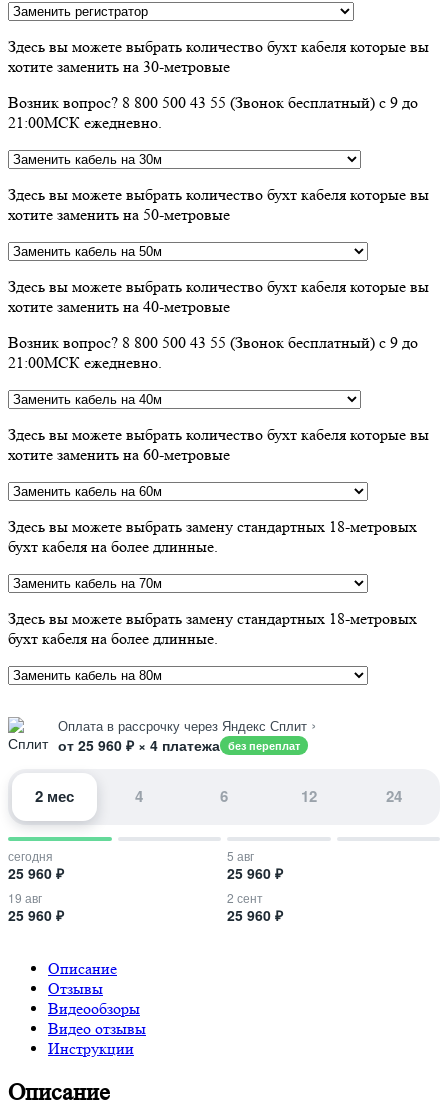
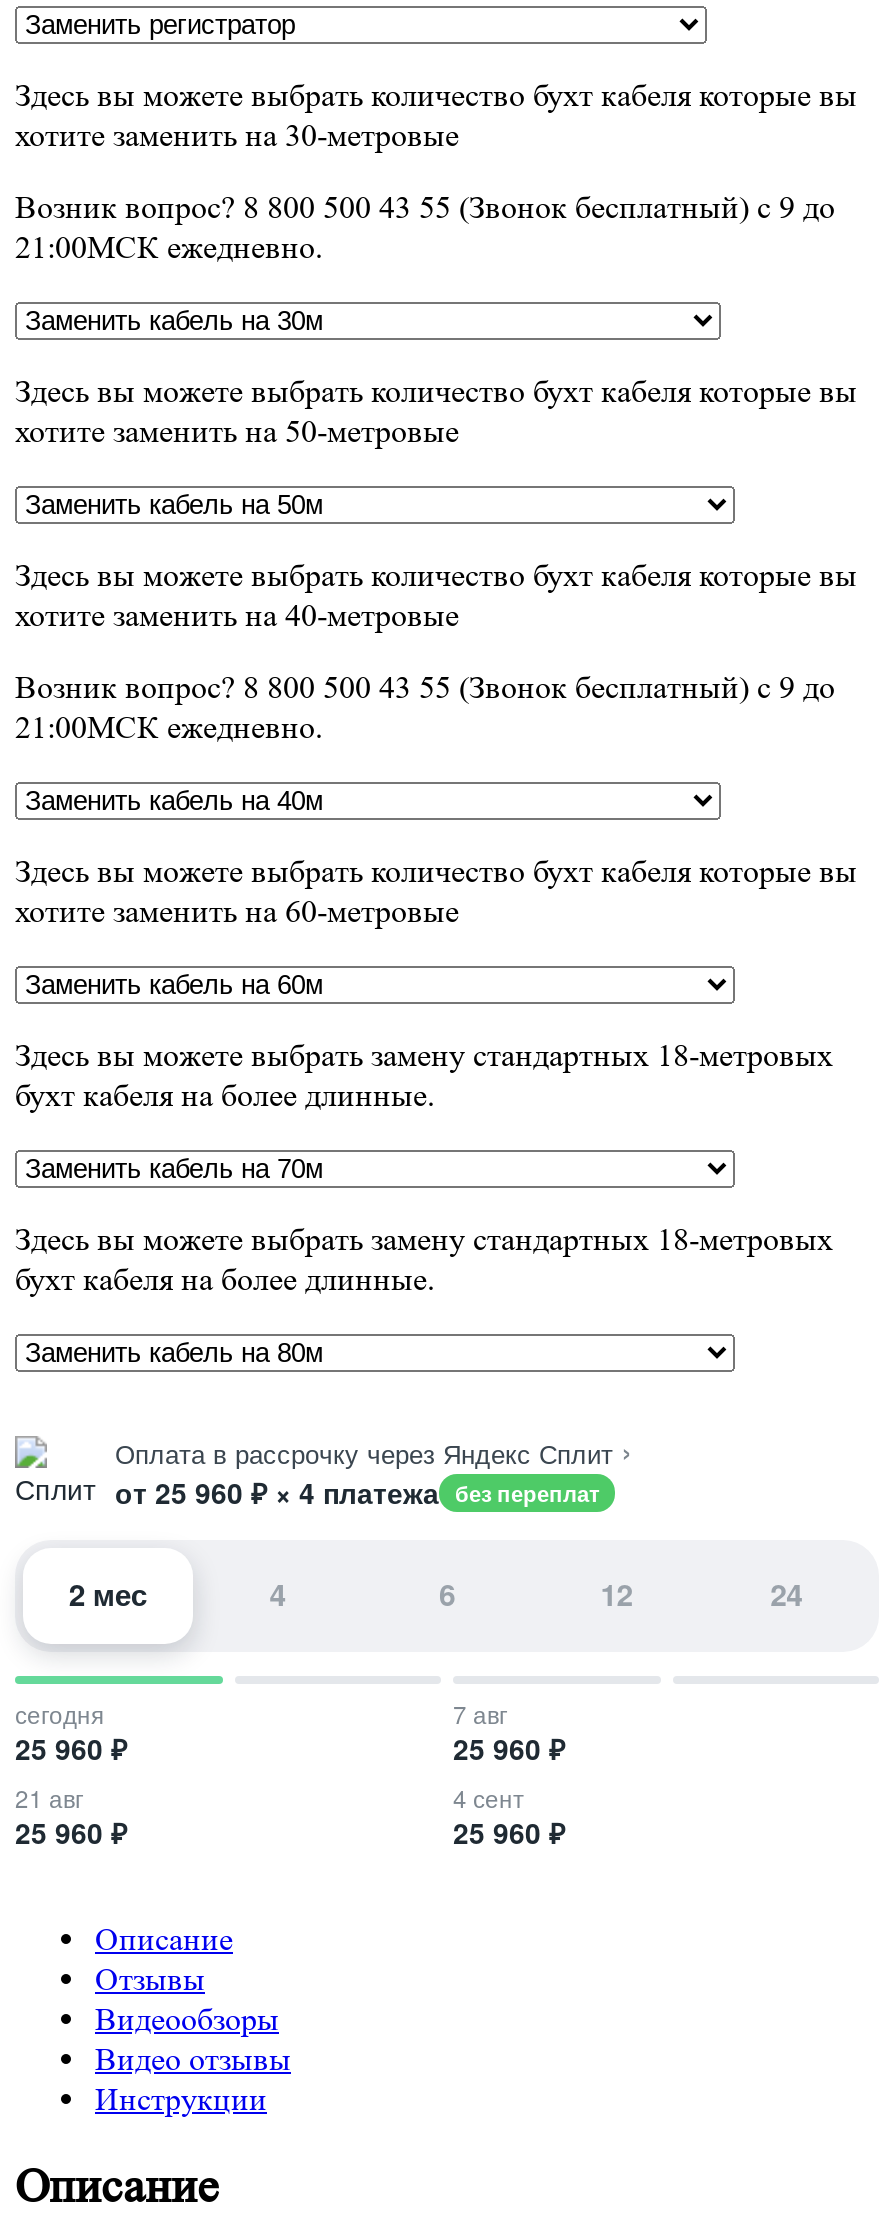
- 5 авг
+ 7 авг

- 19 авг
+ 21 авг

- 2 сент
+ 4 сент
